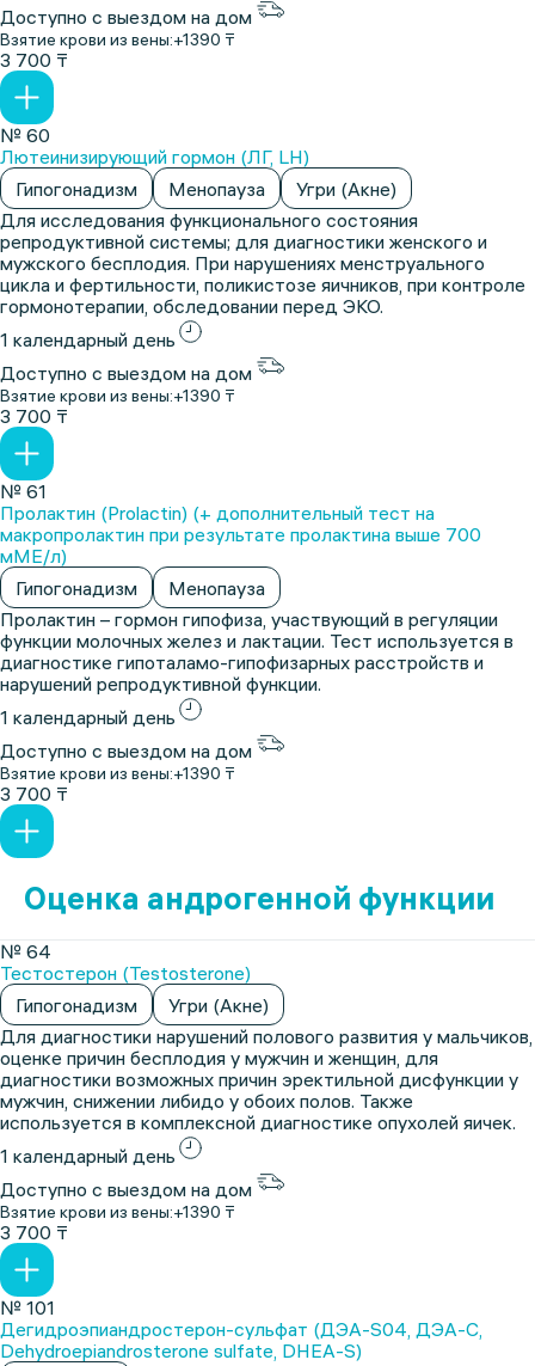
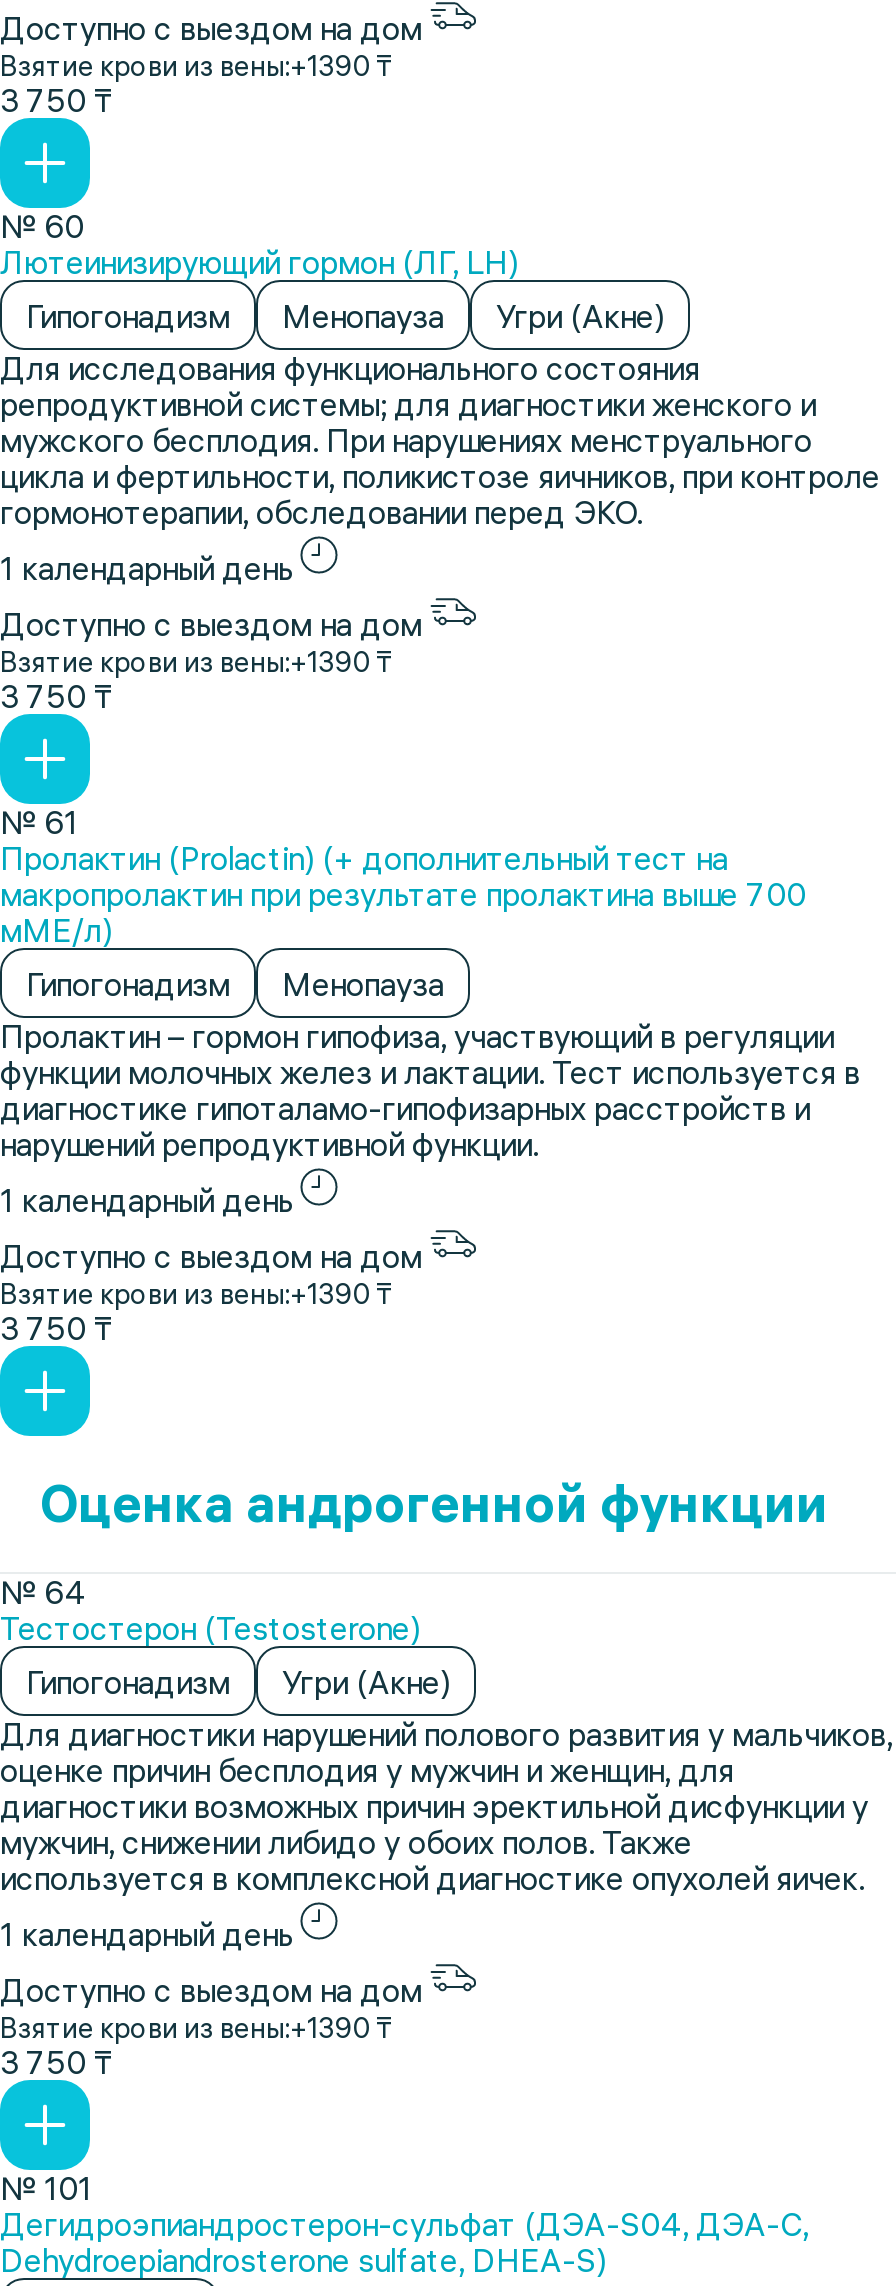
- 3 700 ₸
+ 3 750 ₸

- 3 700 ₸
+ 3 750 ₸

- 3 700 ₸
+ 3 750 ₸

- 3 700 ₸
+ 3 750 ₸
